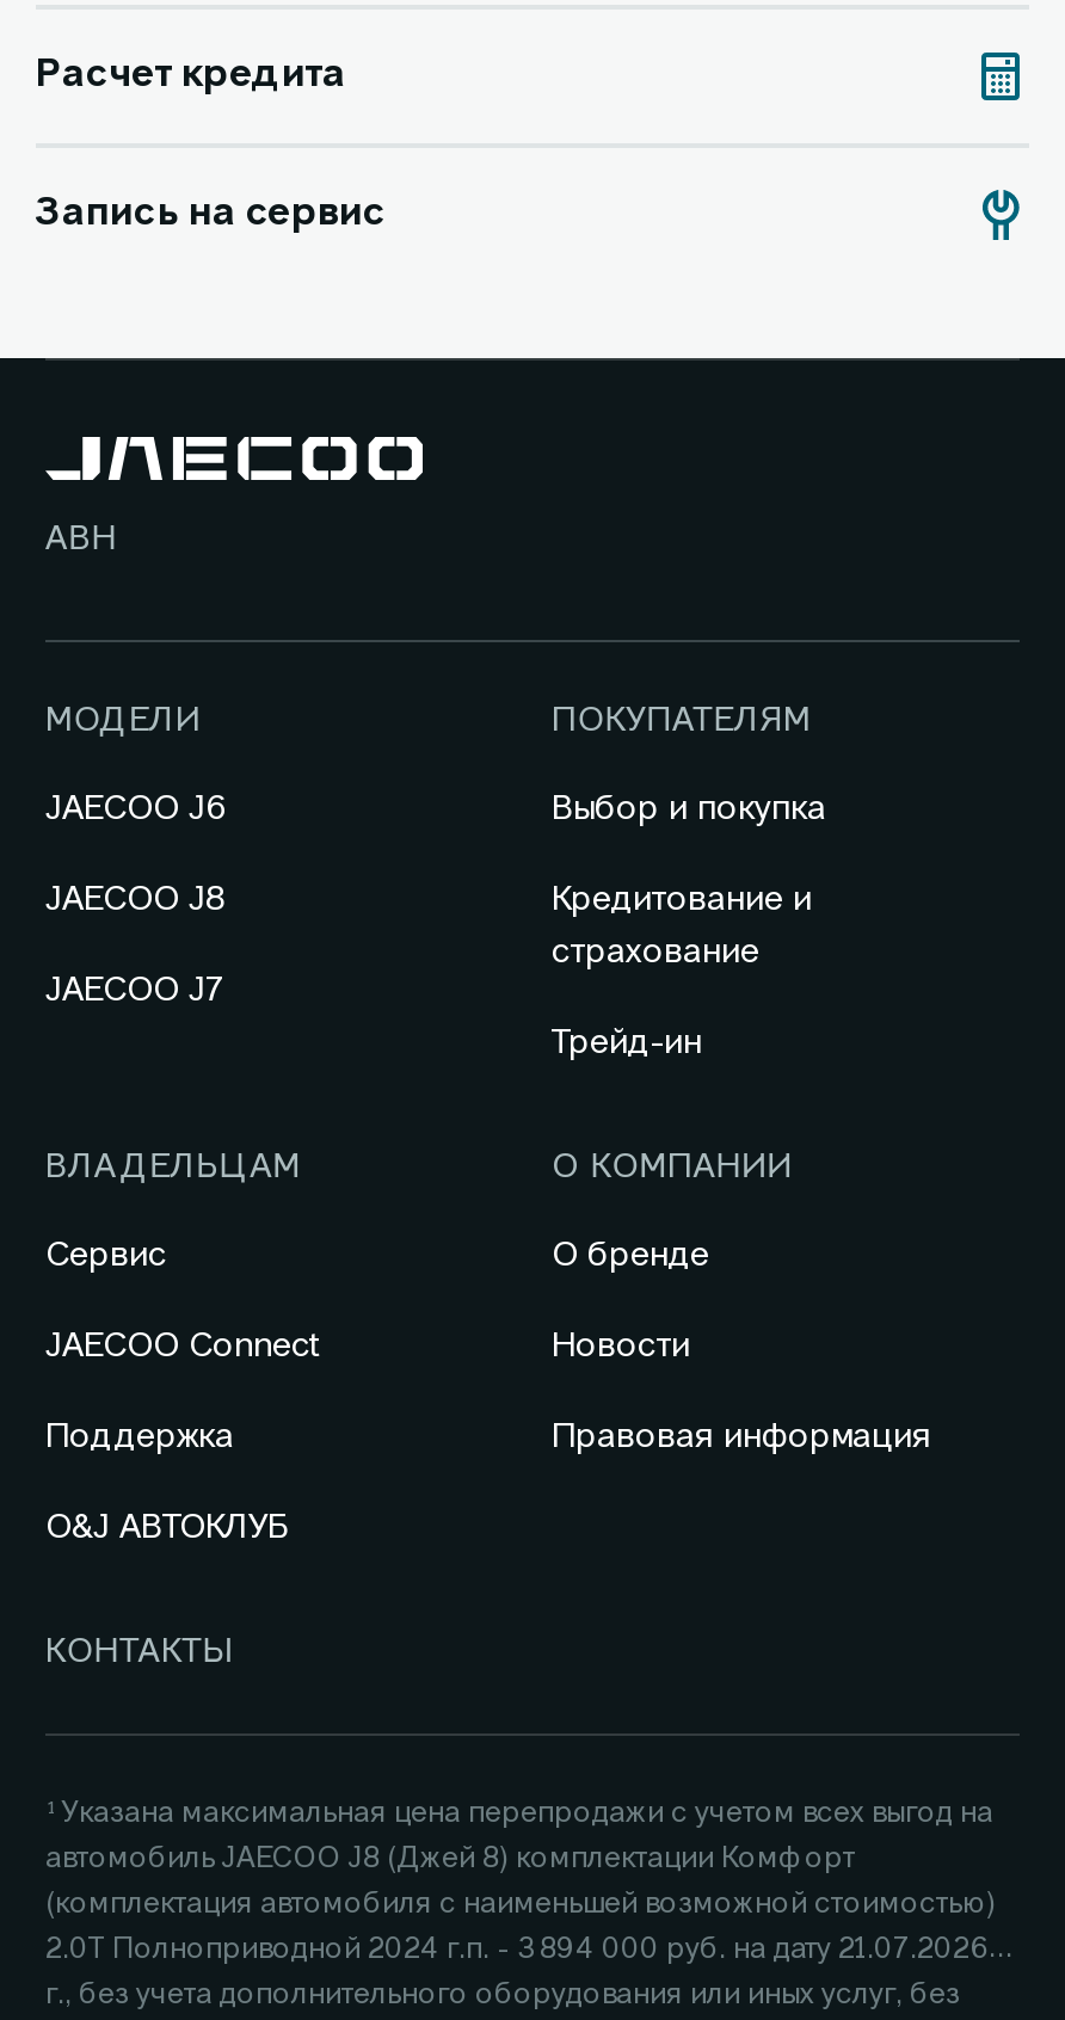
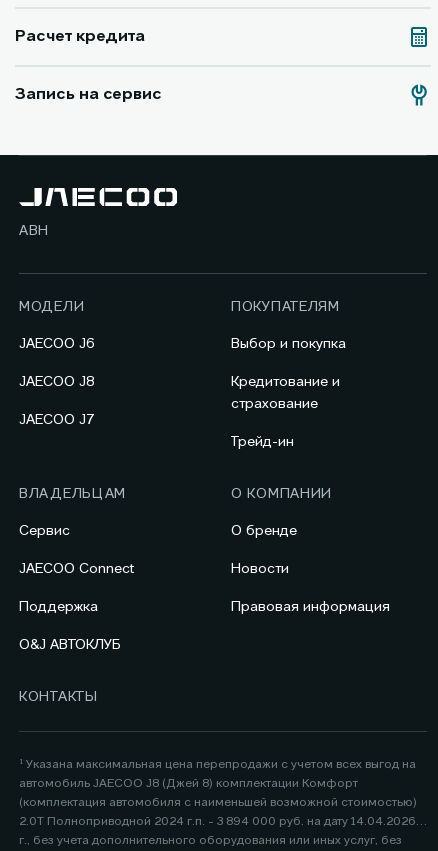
- 2.0Т Полноприводной 2024 г.п. - 3 894 000 руб. на дату 21.07.2026
+ 2.0Т Полноприводной 2024 г.п. - 3 894 000 руб. на дату 14.04.2026
